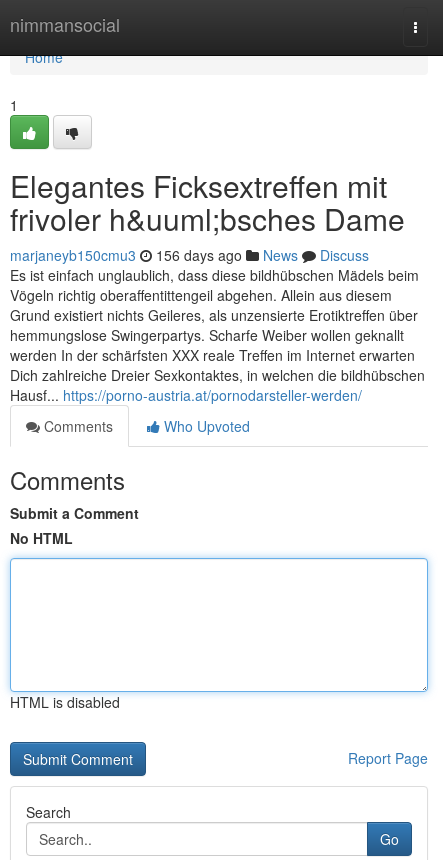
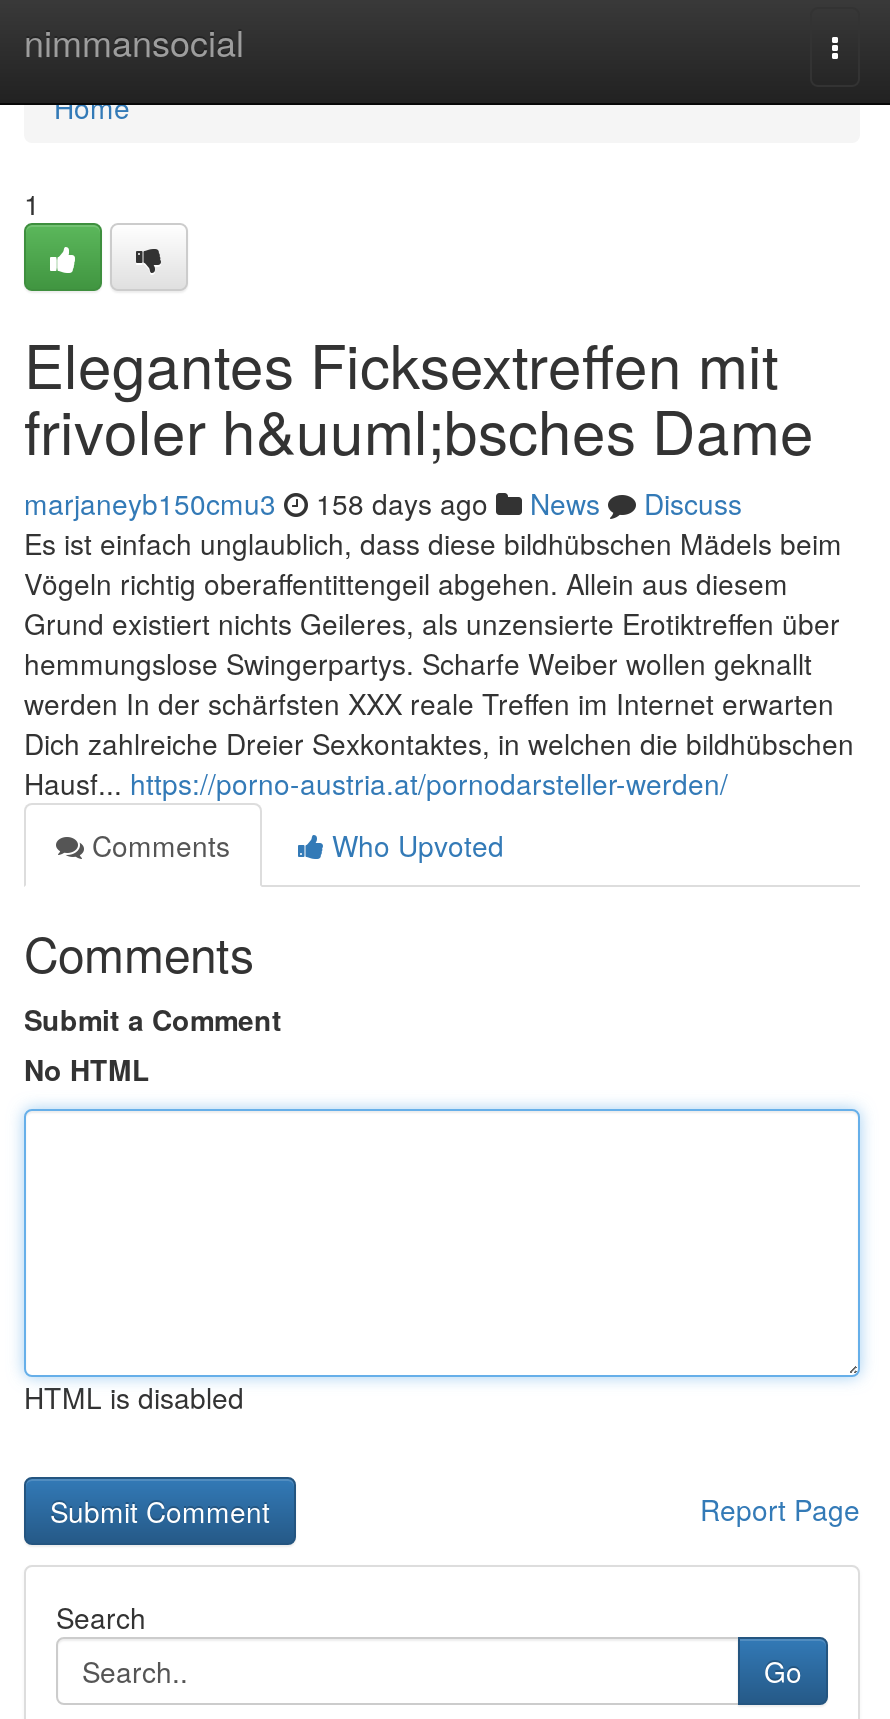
- marjaneyb150cmu3 156 days ago News Discuss
+ marjaneyb150cmu3 158 days ago News Discuss
